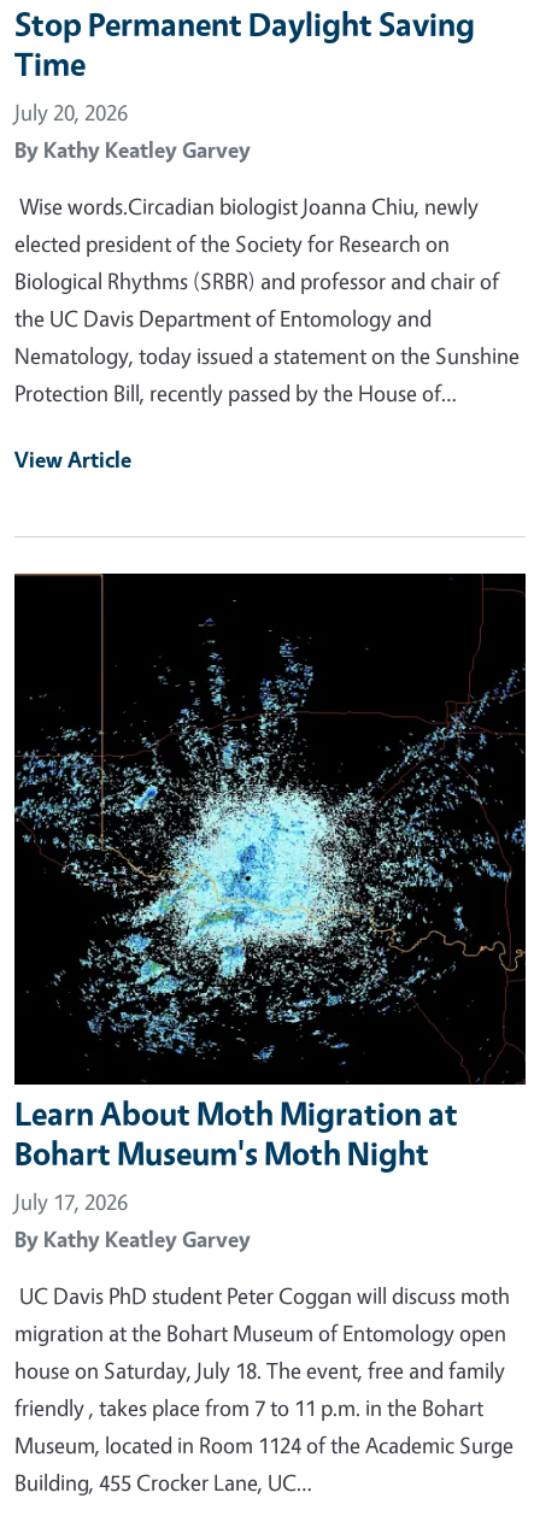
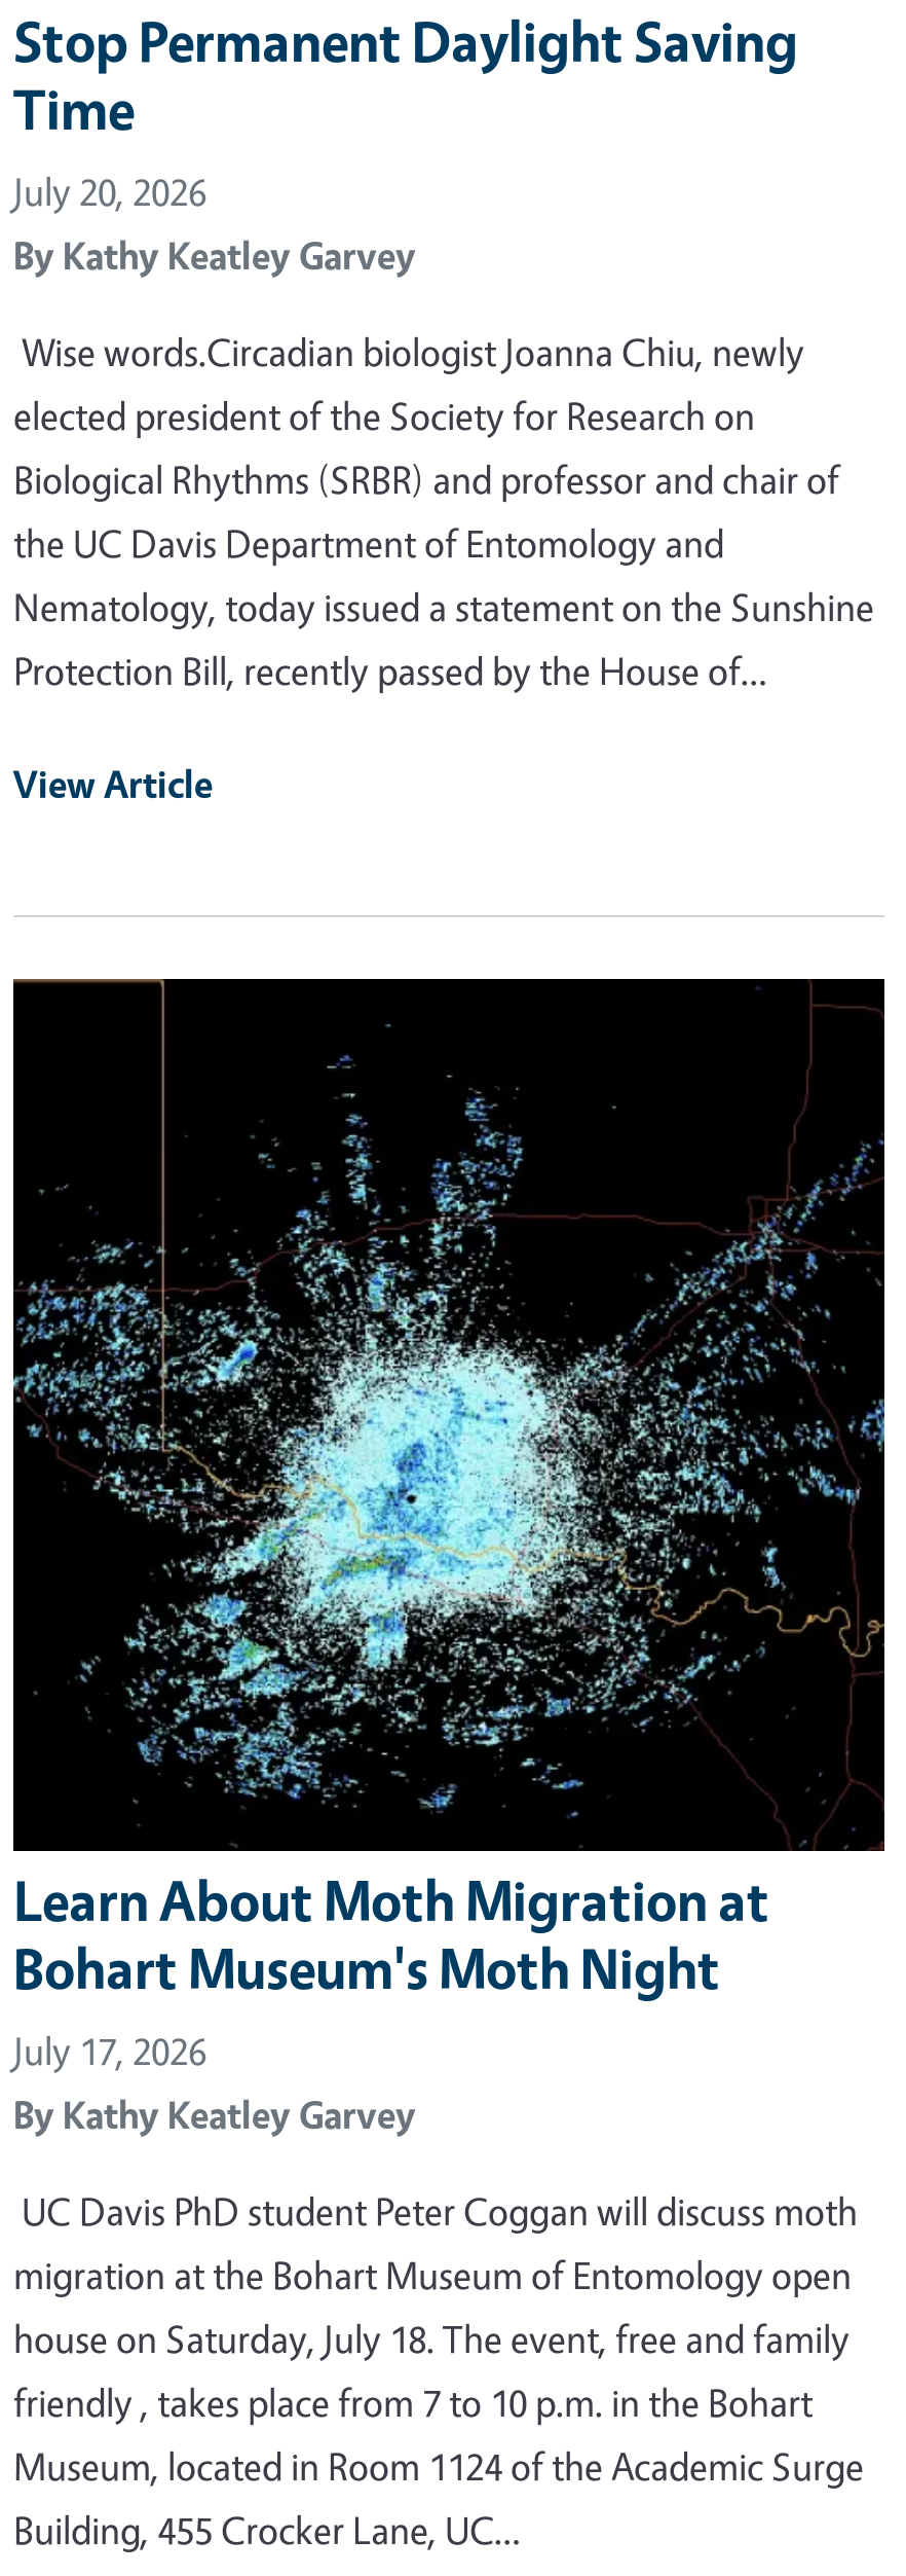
- friendly , takes place from 7 to 11 p.m. in the Bohart
+ friendly , takes place from 7 to 10 p.m. in the Bohart
